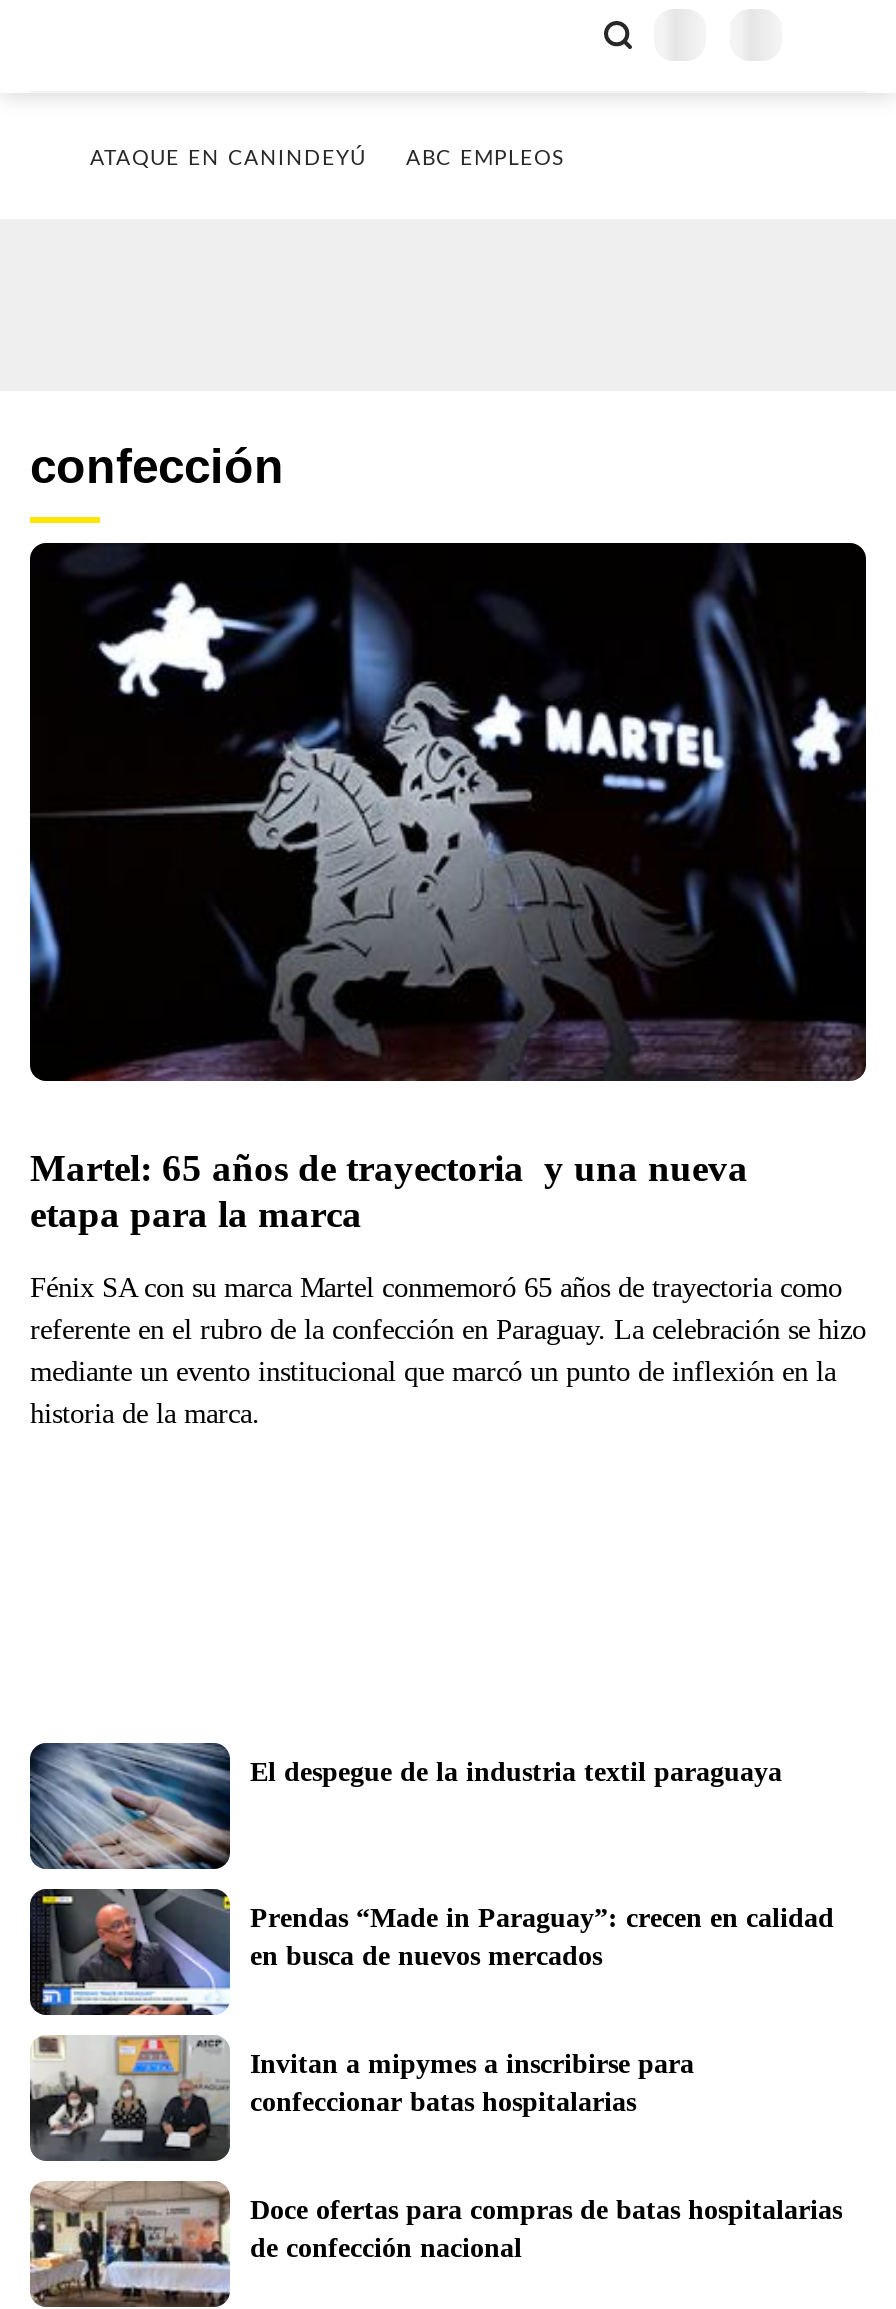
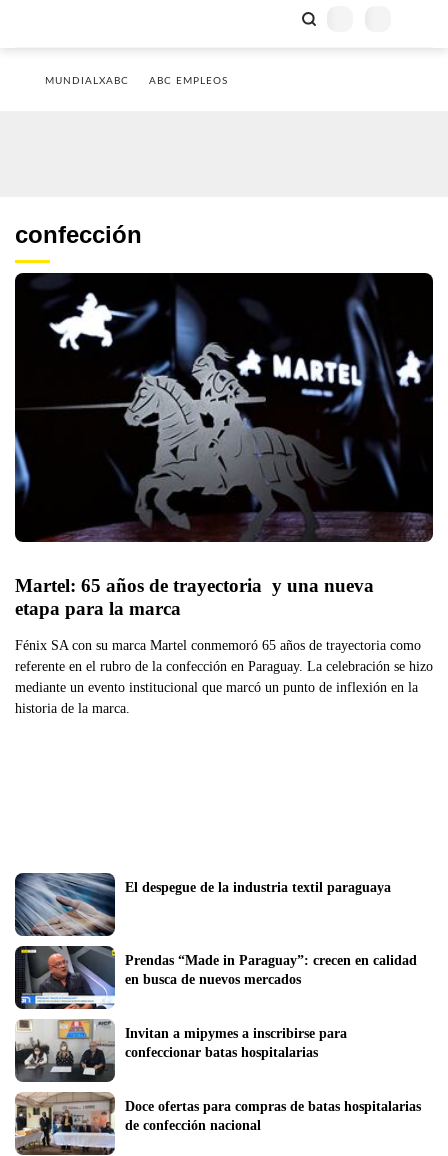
- ATAQUE EN CANINDEYÚ
+ MUNDIALXABC
